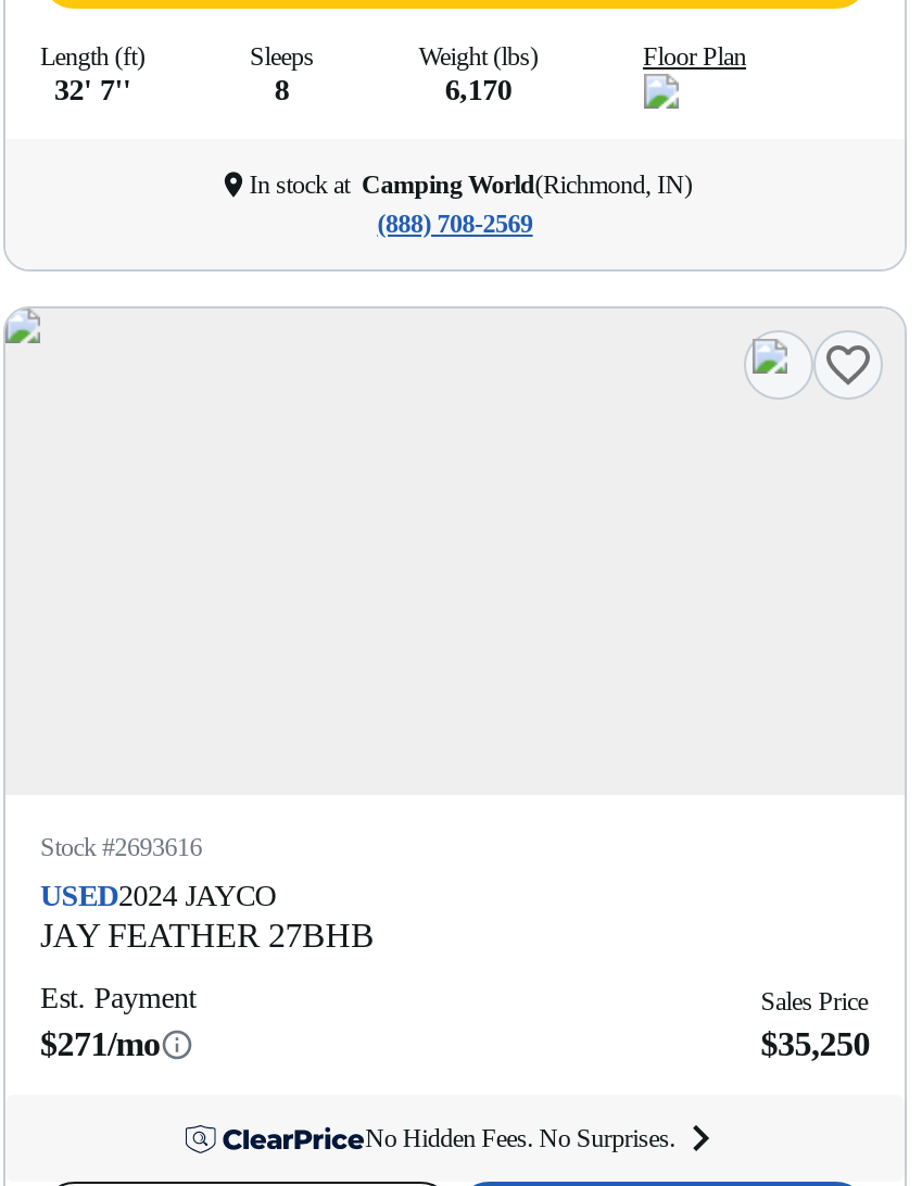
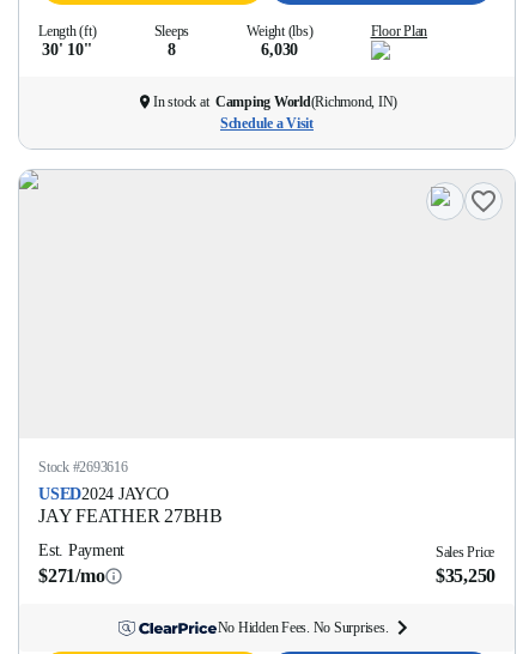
- 32' 7''
+ 30' 10''

- 6,170
+ 6,030

- (888) 708-2569
+ Schedule a Visit
